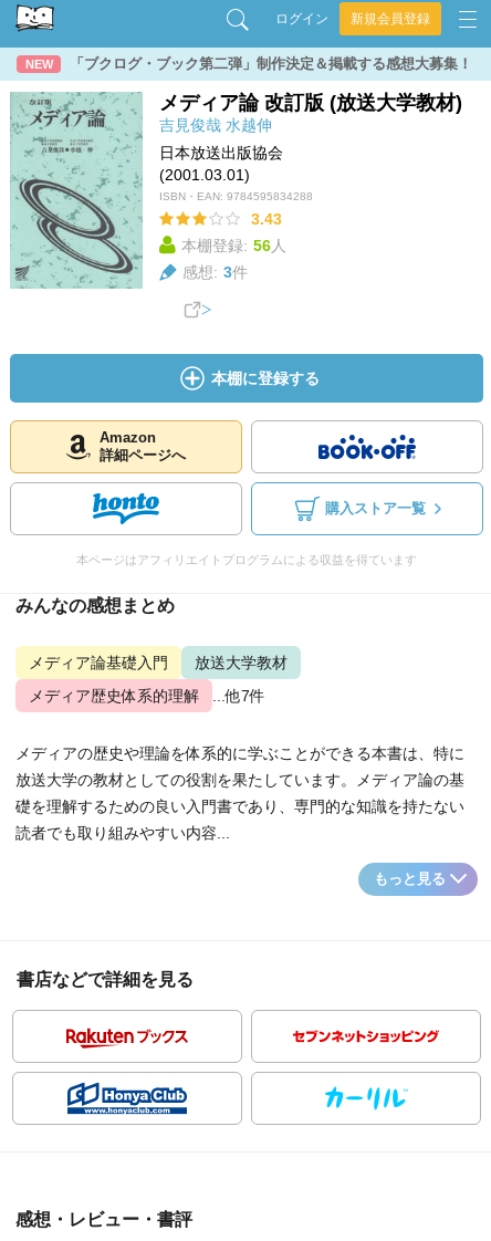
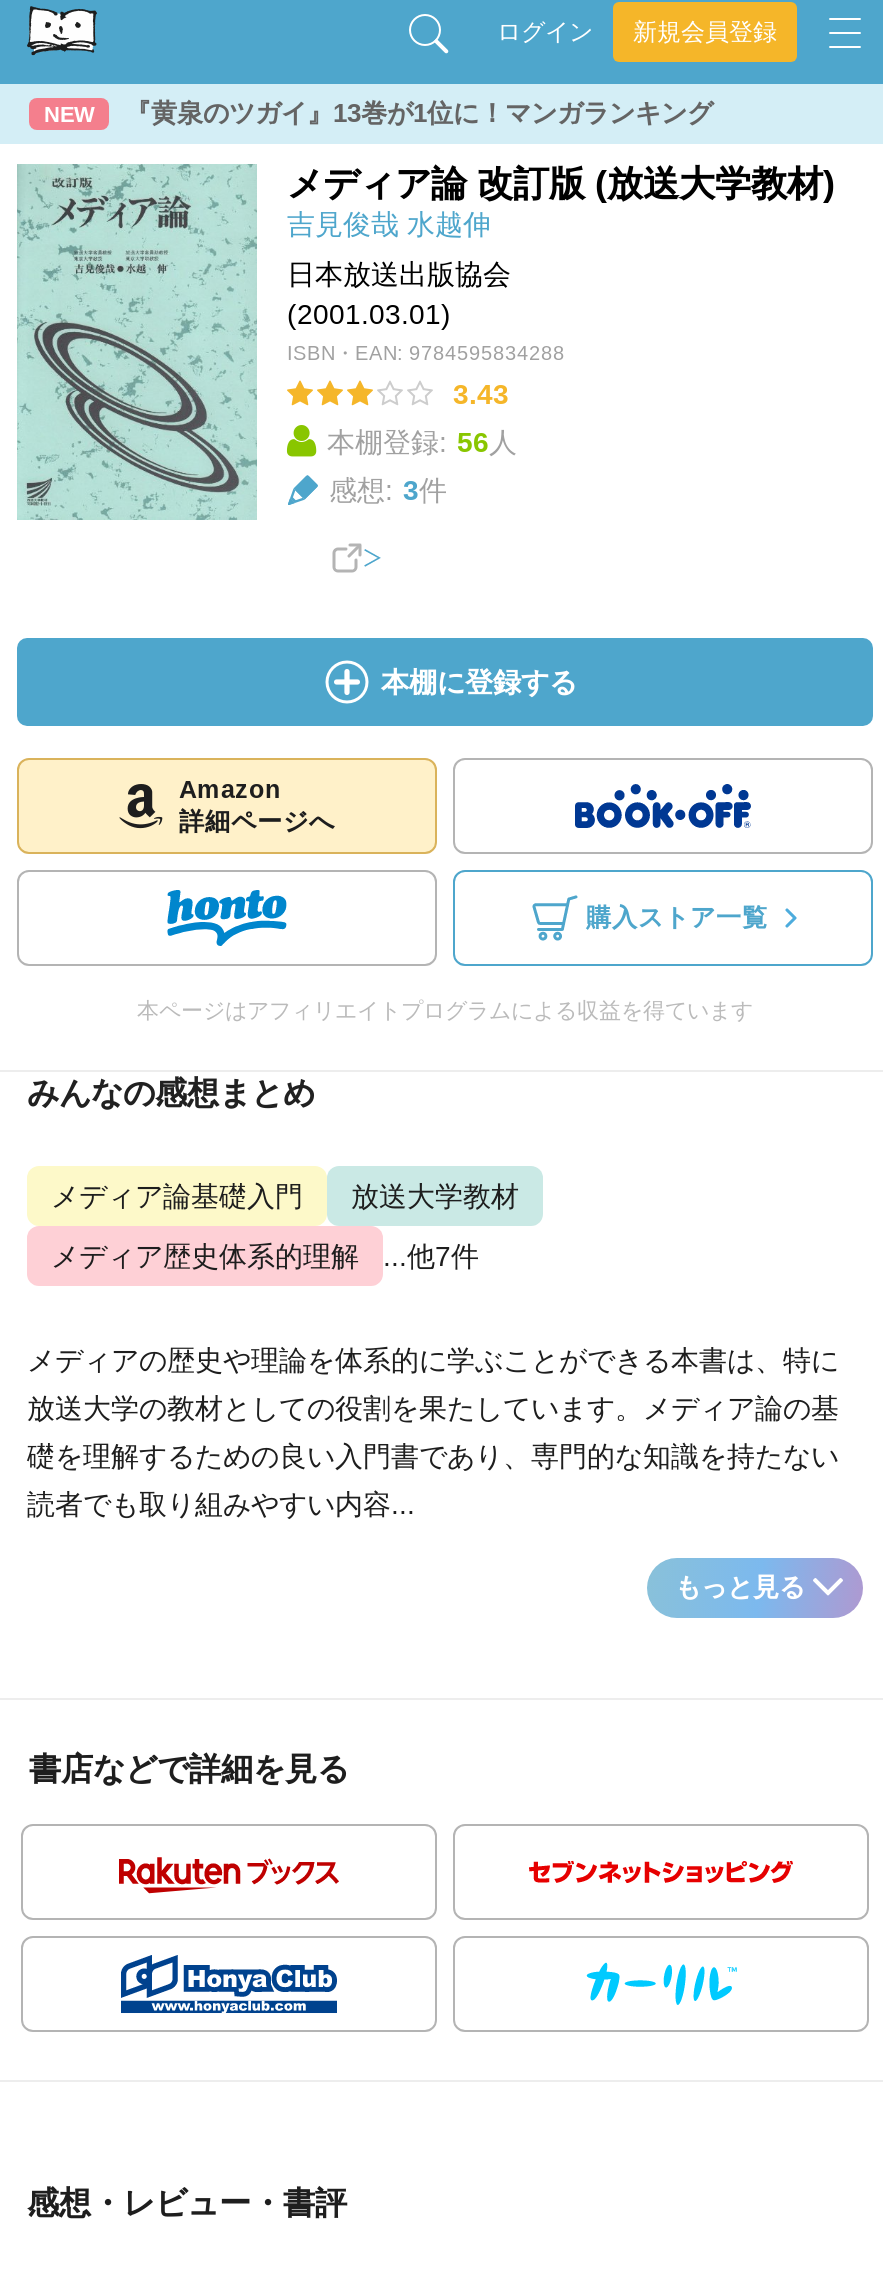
- 「ブクログ・ブック第二弾」制作決定＆掲載する感想大募集！
+ 『黄泉のツガイ』13巻が1位に！マンガランキング
